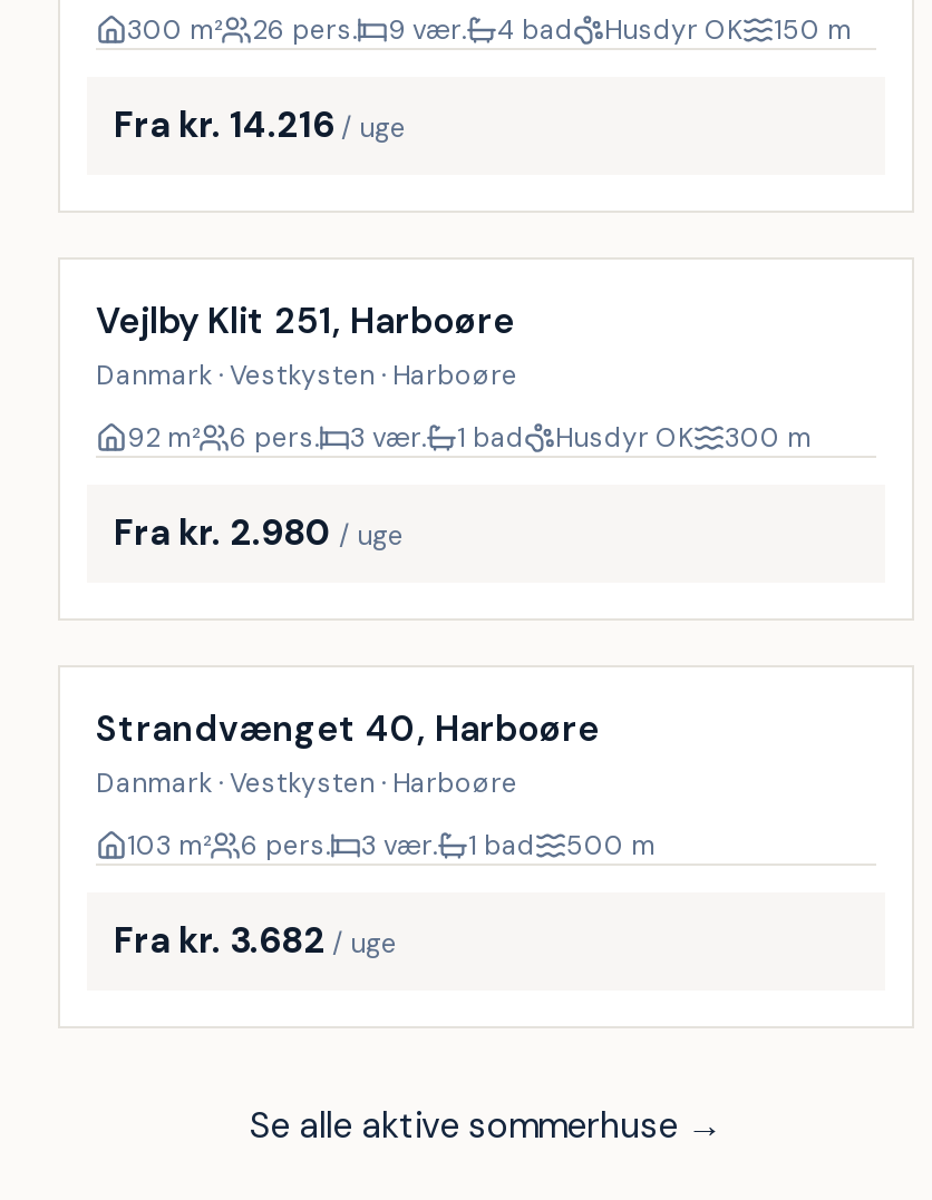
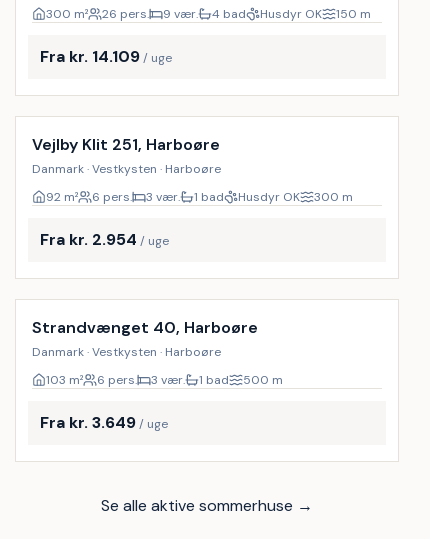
- Fra kr. 14.216 / uge
+ Fra kr. 14.109 / uge

- Fra kr. 2.980 / uge
+ Fra kr. 2.954 / uge

- Fra kr. 3.682 / uge
+ Fra kr. 3.649 / uge
